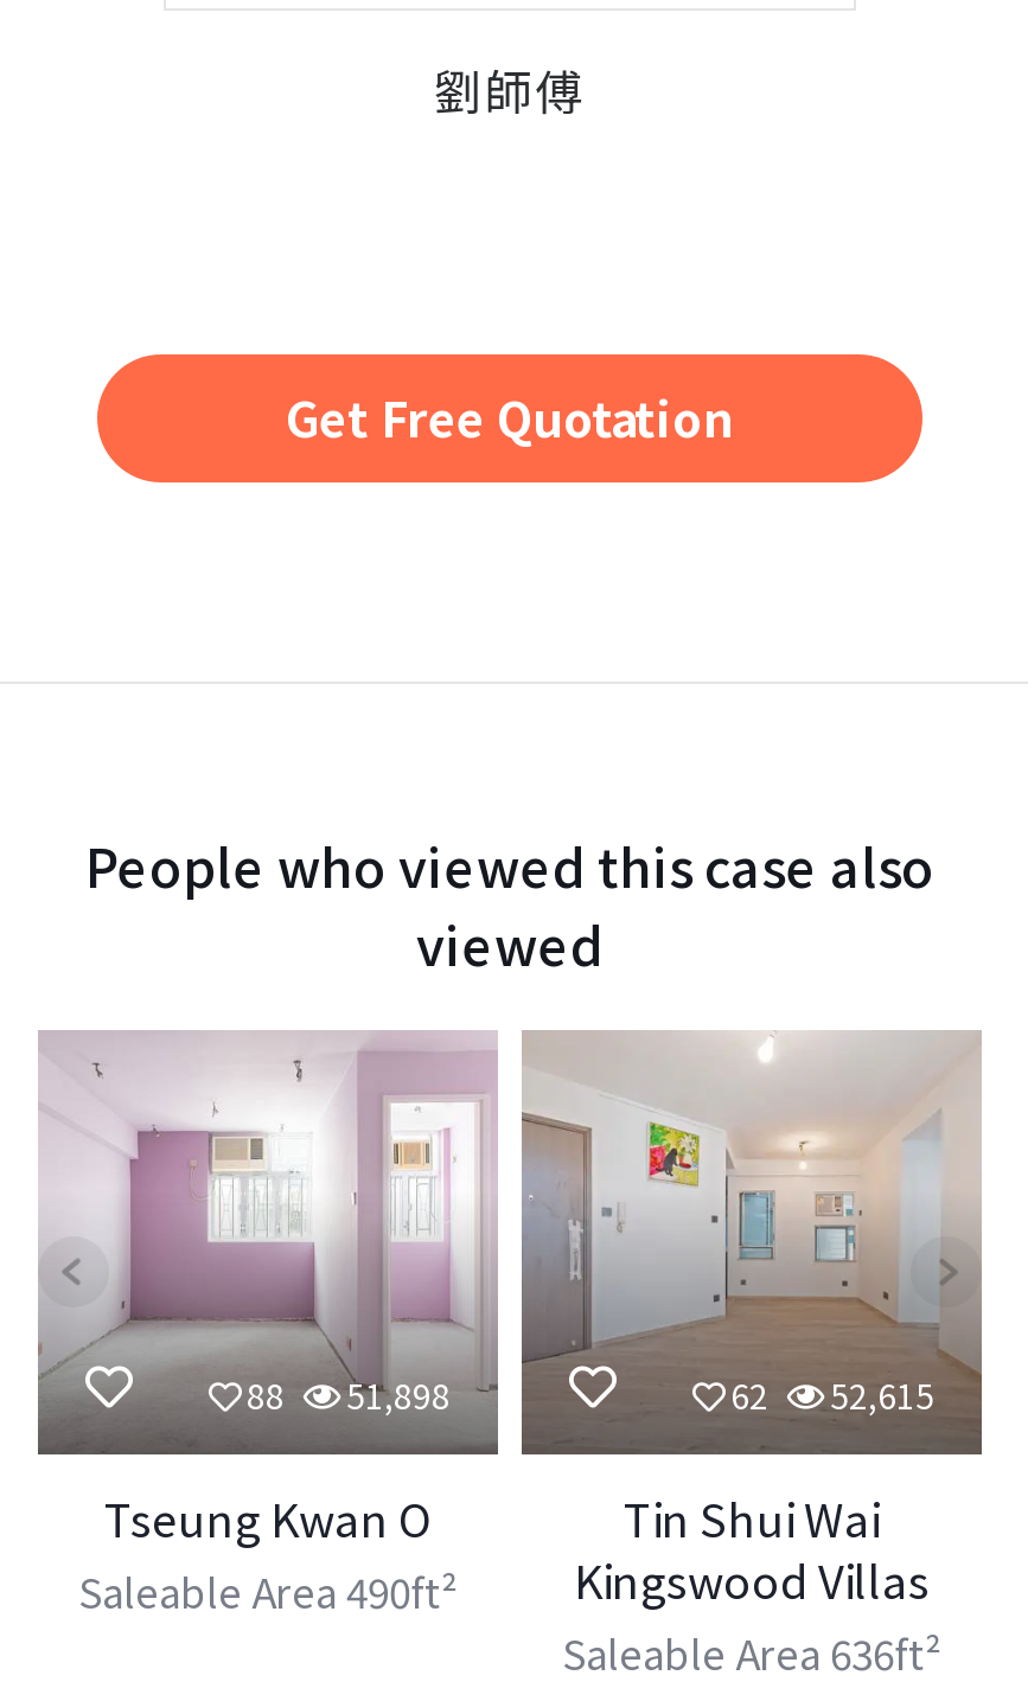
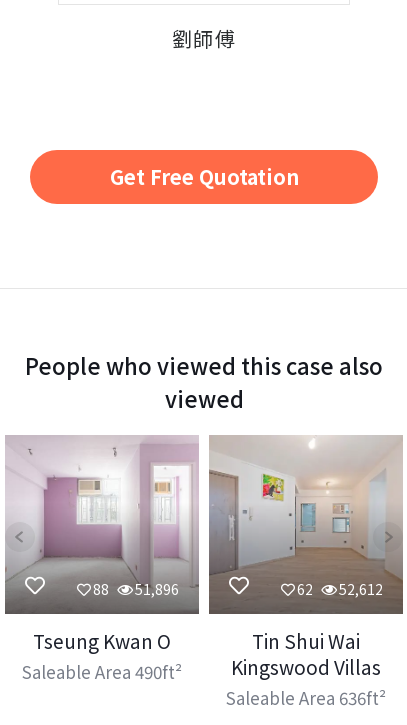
- 88 51,898
+ 88 51,896

- 62 52,615
+ 62 52,612
